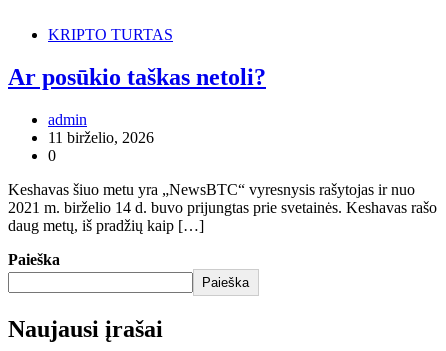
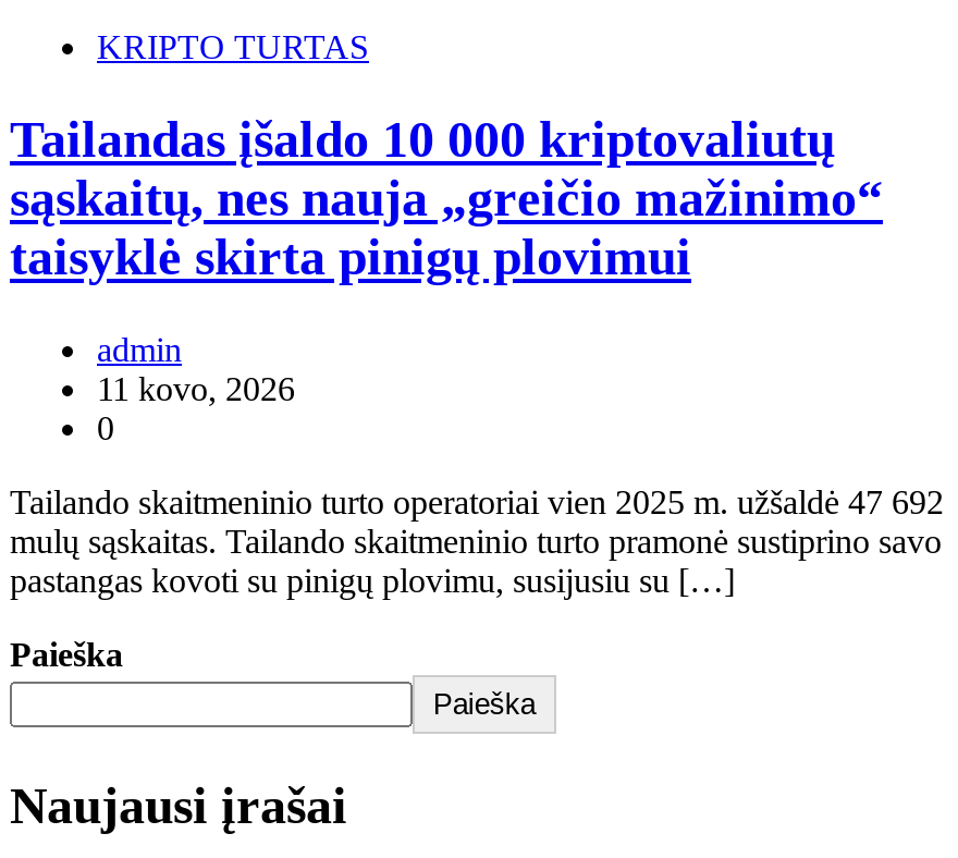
- Ar posūkio taškas netoli?
+ Tailandas įšaldo 10 000 kriptovaliutų
+ sąskaitų, nes nauja „greičio mažinimo“
+ taisyklė skirta pinigų plovimui

- 11 birželio, 2026
+ 11 kovo, 2026

- Keshavas šiuo metu yra „NewsBTC“ vyresnysis rašytojas ir nuo
- 2021 m. birželio 14 d. buvo prijungtas prie svetainės. Keshavas rašo
- daug metų, iš pradžių kaip […]
+ Tailando skaitmeninio turto operatoriai vien 2025 m. užšaldė 47 692
+ mulų sąskaitas. Tailando skaitmeninio turto pramonė sustiprino savo
+ pastangas kovoti su pinigų plovimu, susijusiu su […]
